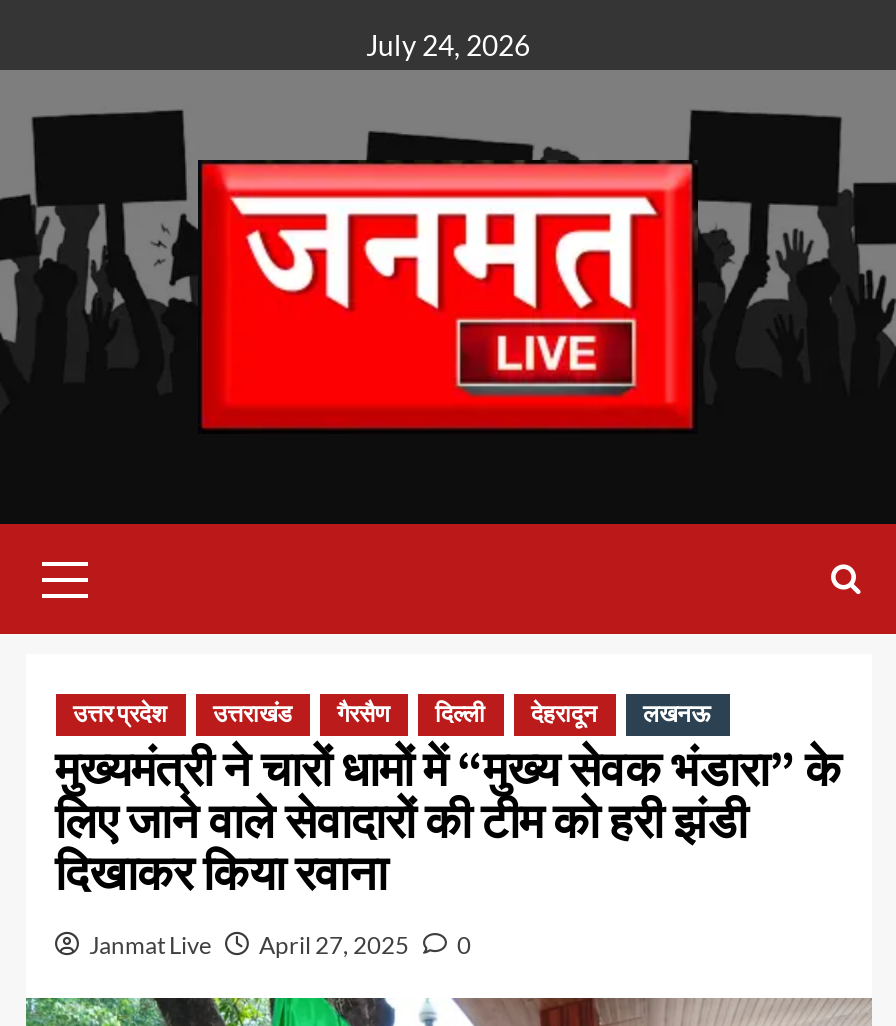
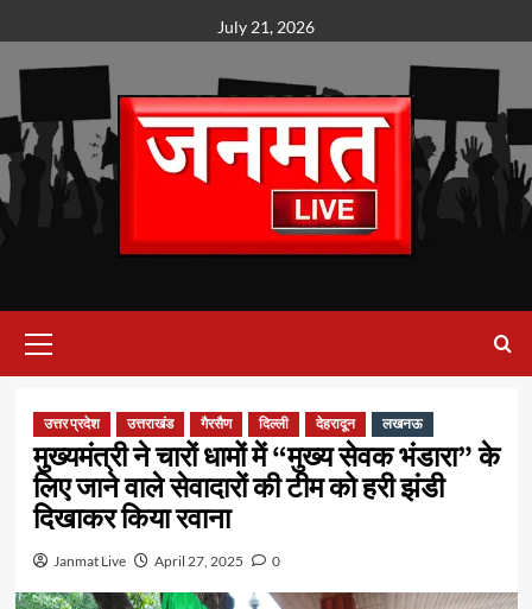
- July 24, 2026
+ July 21, 2026
